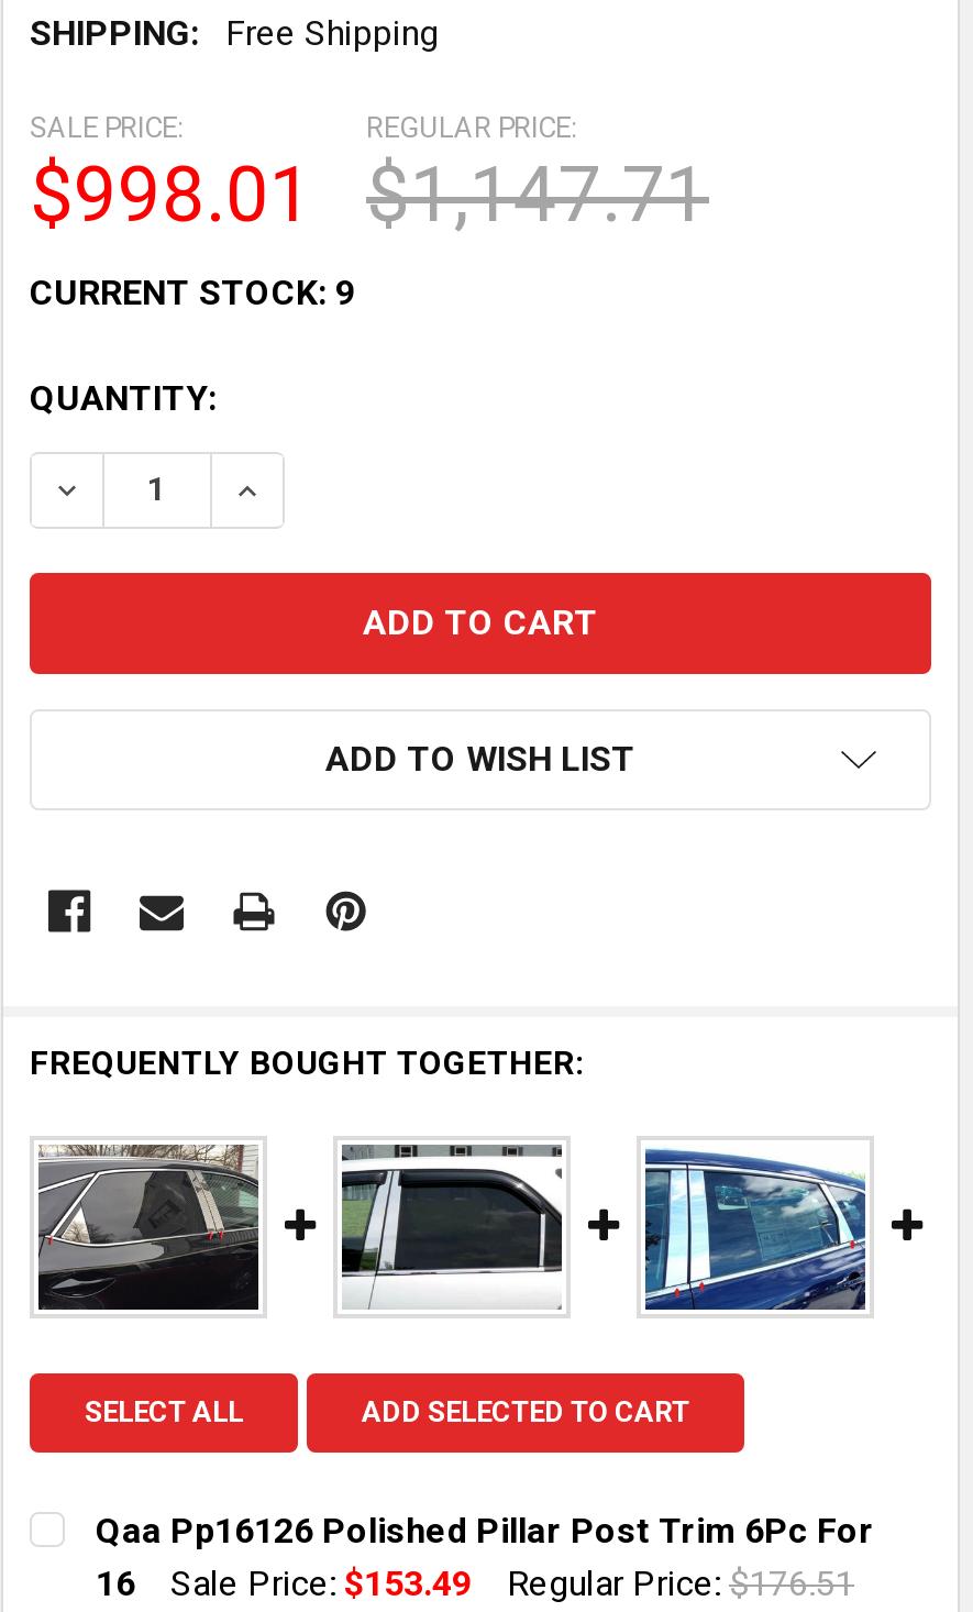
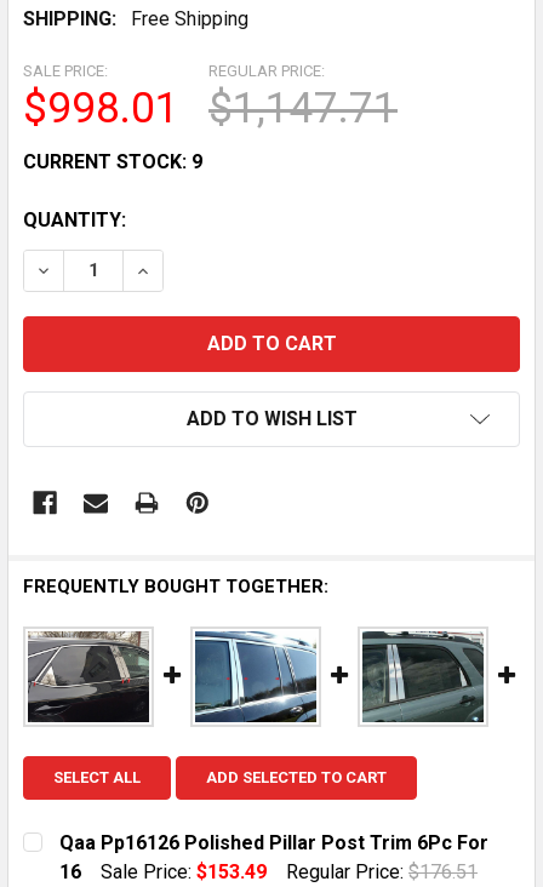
- [image]
+ [image]

- [image]
+ [image]
